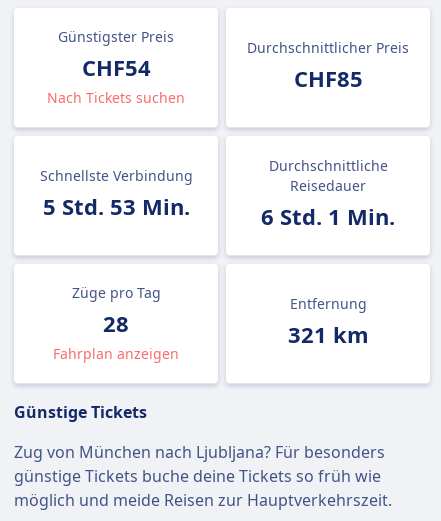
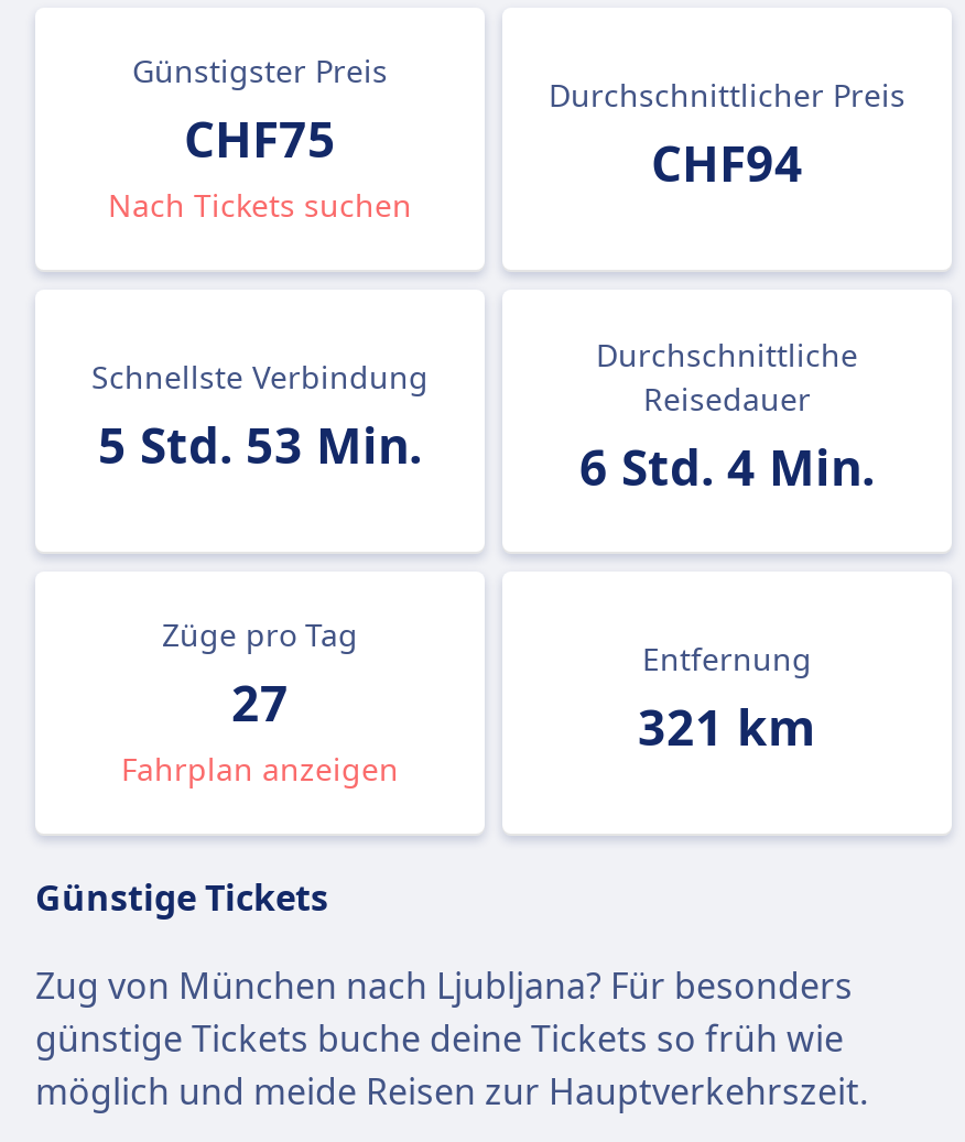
- CHF54
+ CHF75

- CHF85
+ CHF94

- 6 Std. 1 Min.
+ 6 Std. 4 Min.

- 28
+ 27
